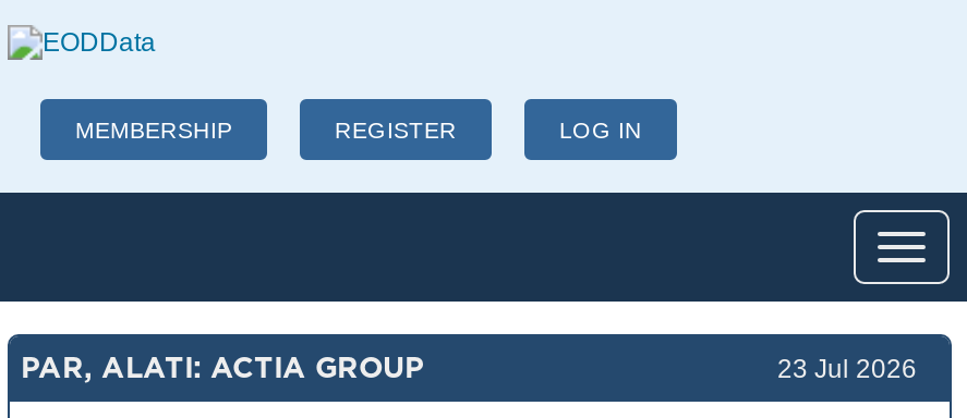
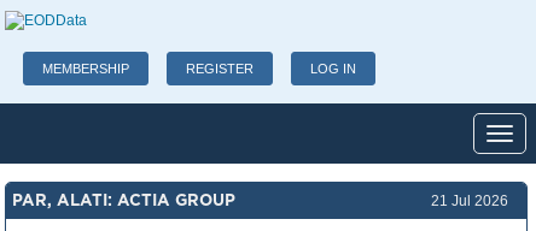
- 23 Jul 2026
+ 21 Jul 2026
